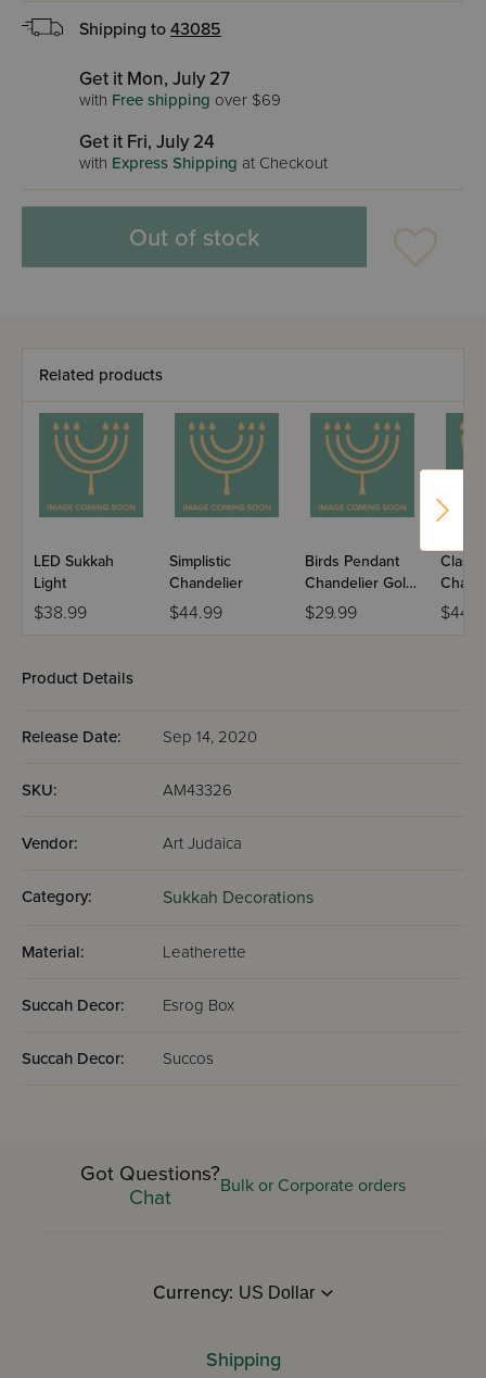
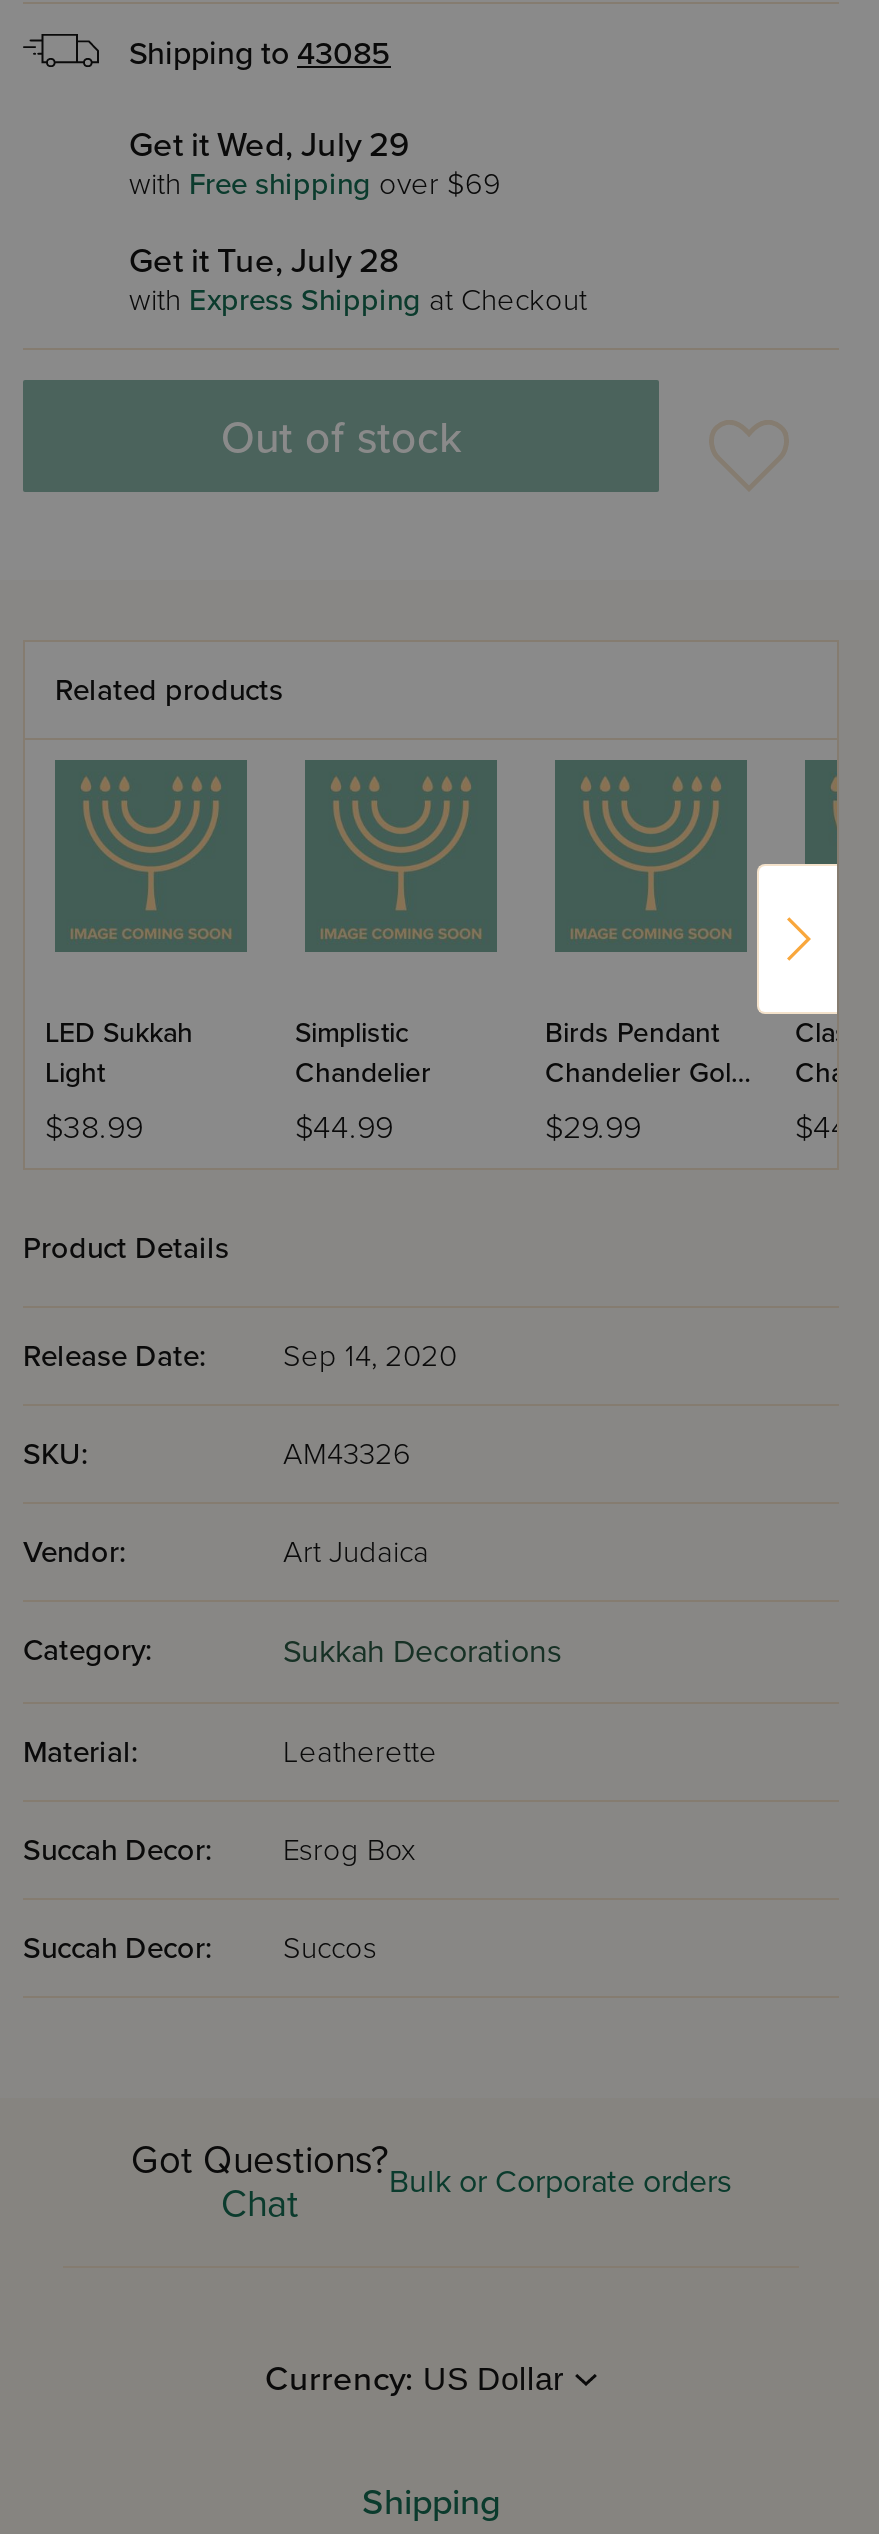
- Get it Mon, July 27
+ Get it Wed, July 29

- Get it Fri, July 24
+ Get it Tue, July 28
